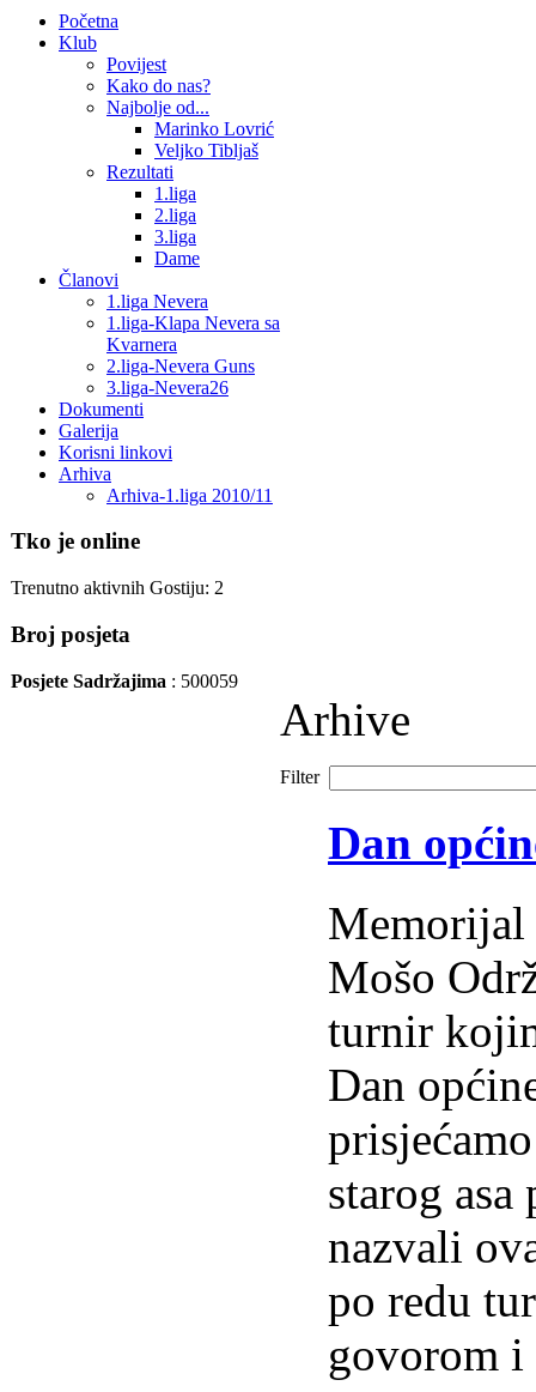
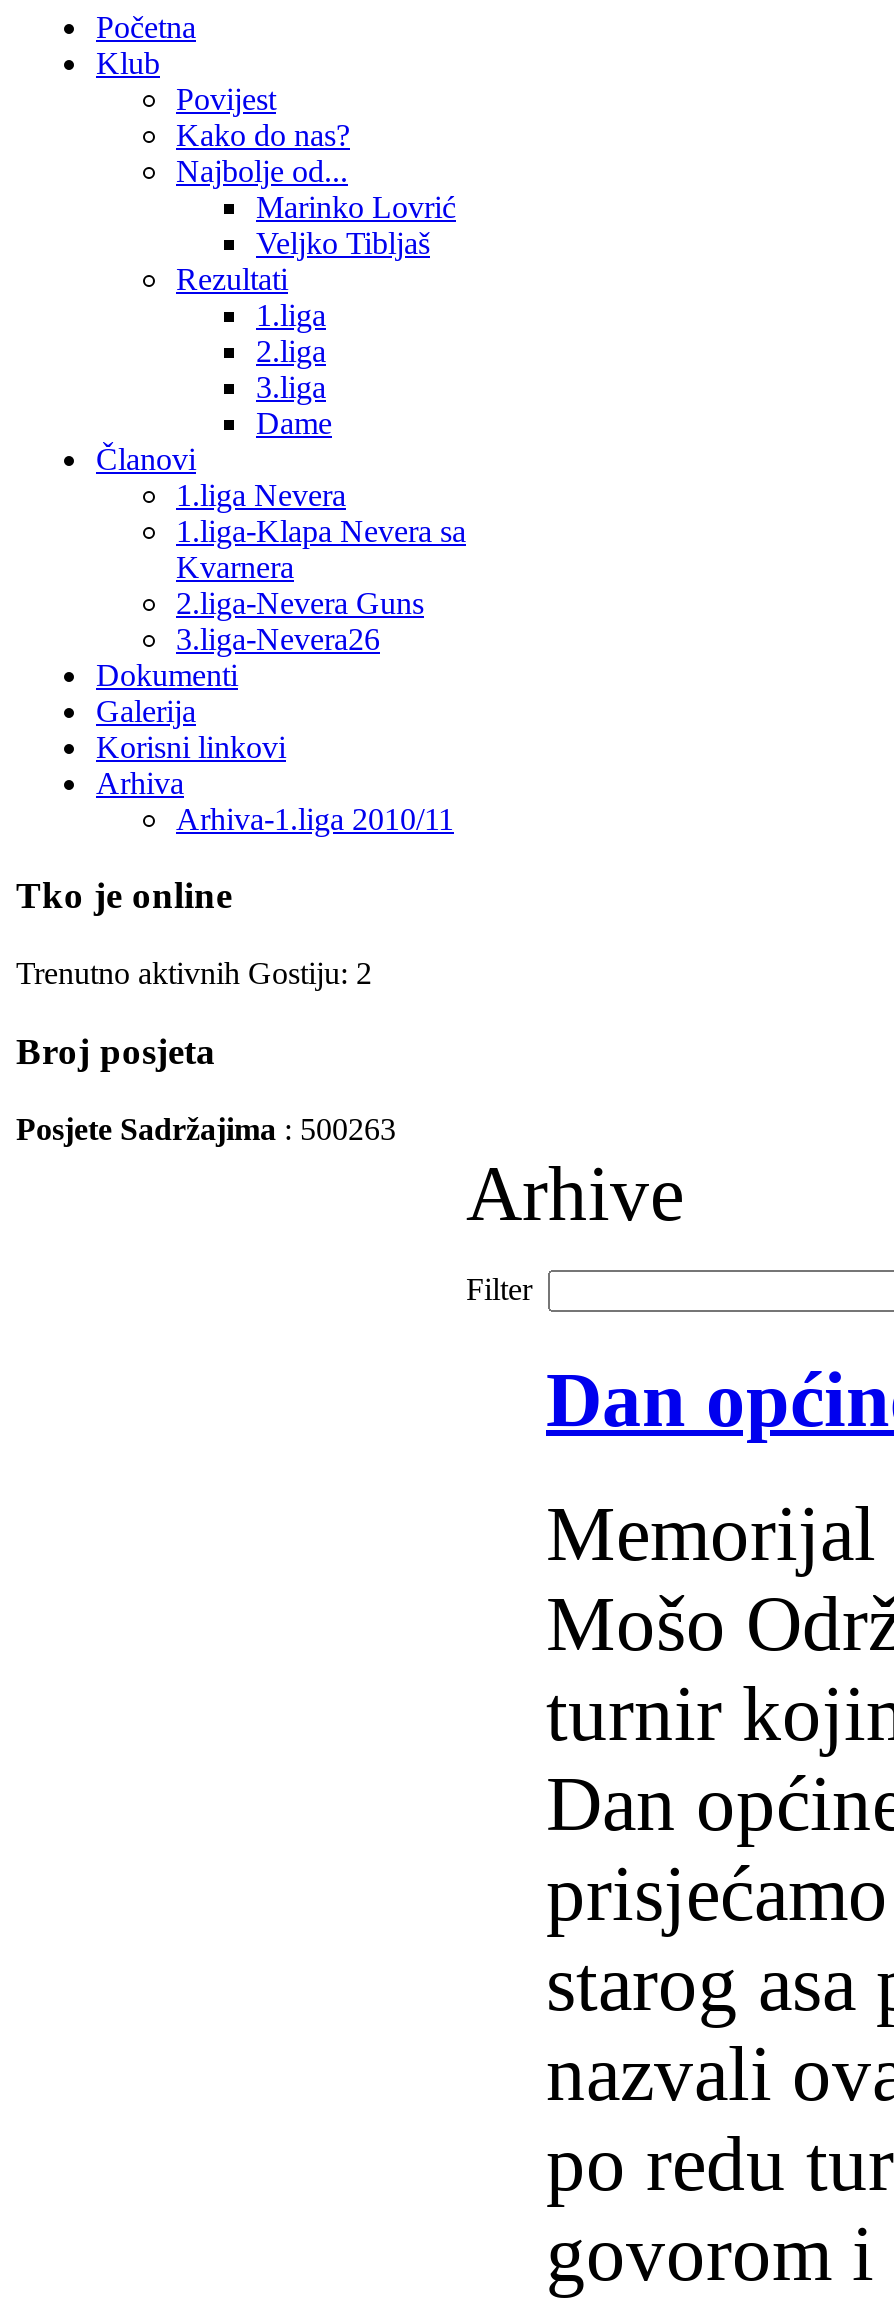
- Posjete Sadržajima: 500059
+ Posjete Sadržajima: 500263
